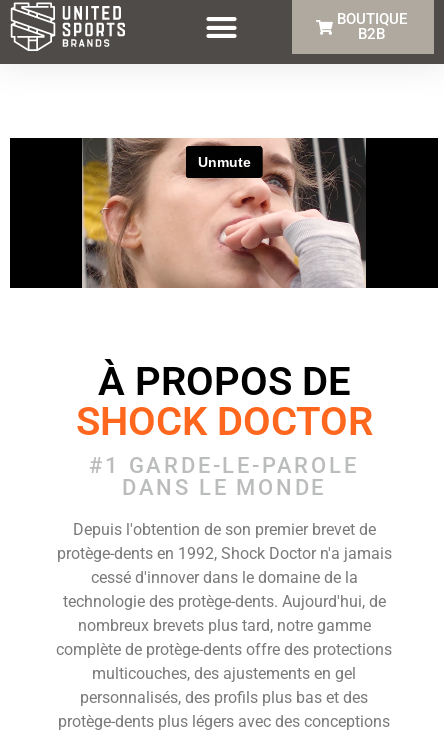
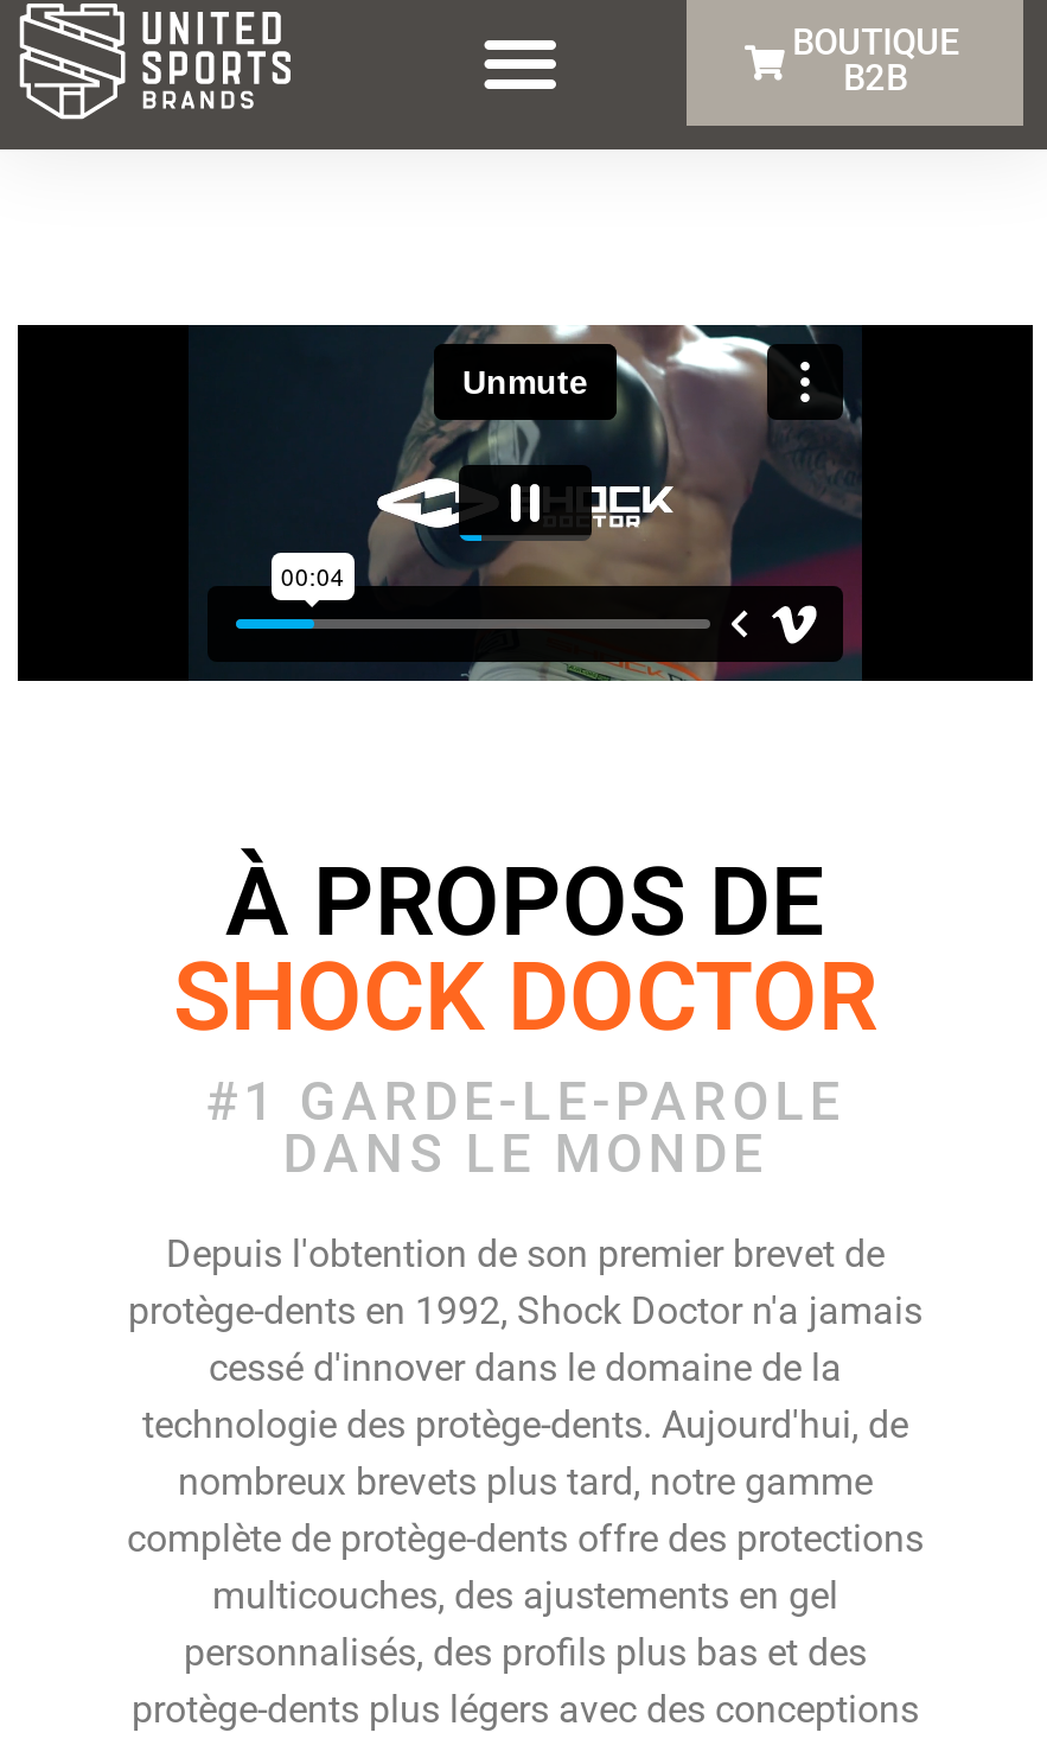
- [image]
+ [image]
